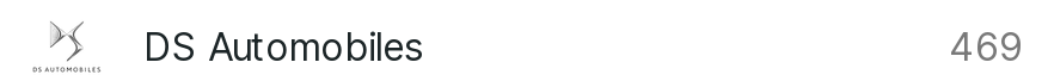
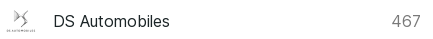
- 469
+ 467
